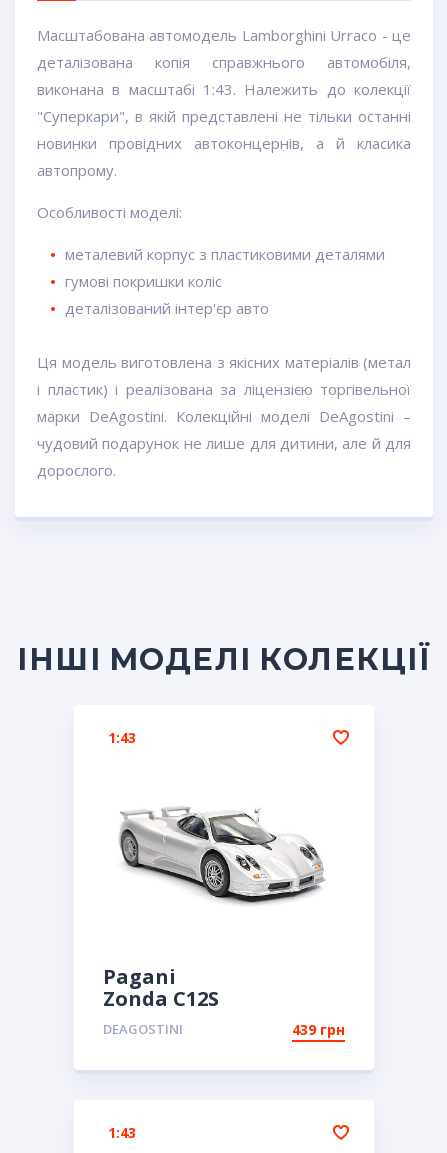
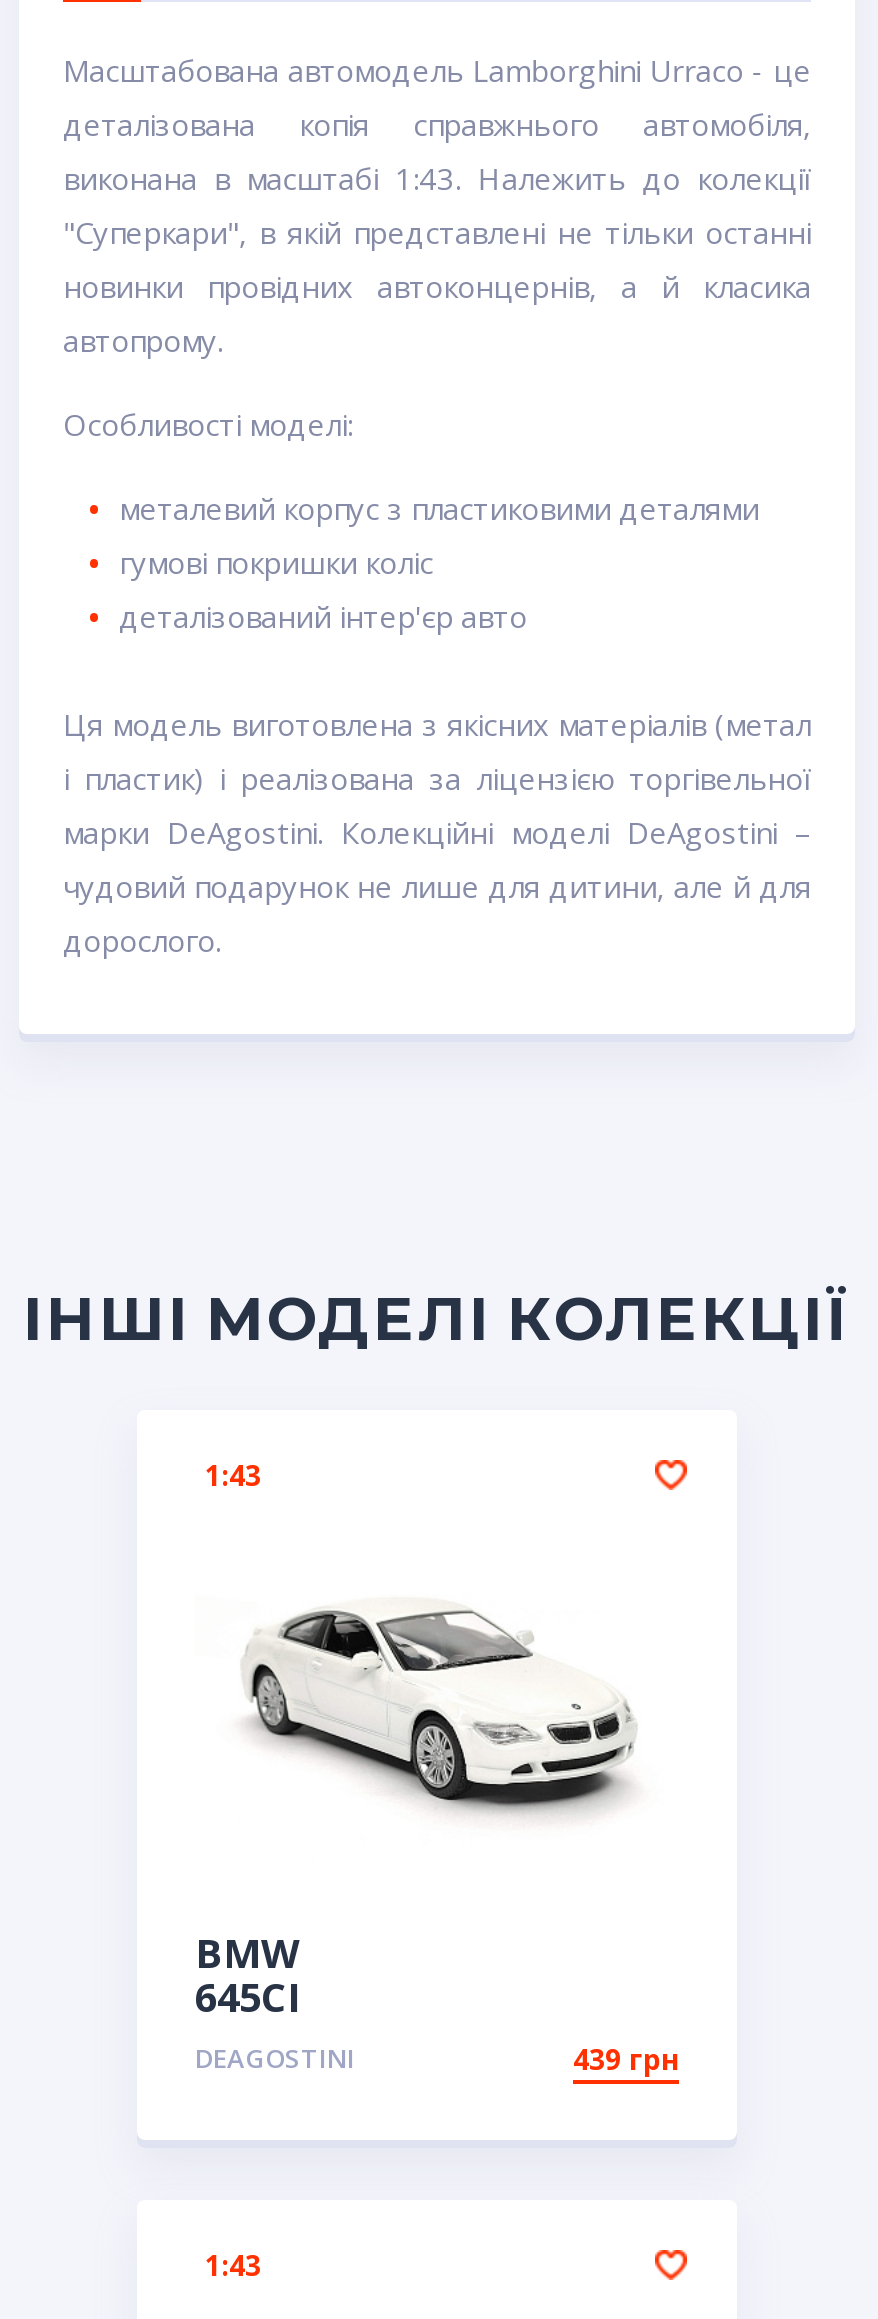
- [image]
+ [image]

- Pagani
- Zonda C12S
+ BMW
+ 645CI
